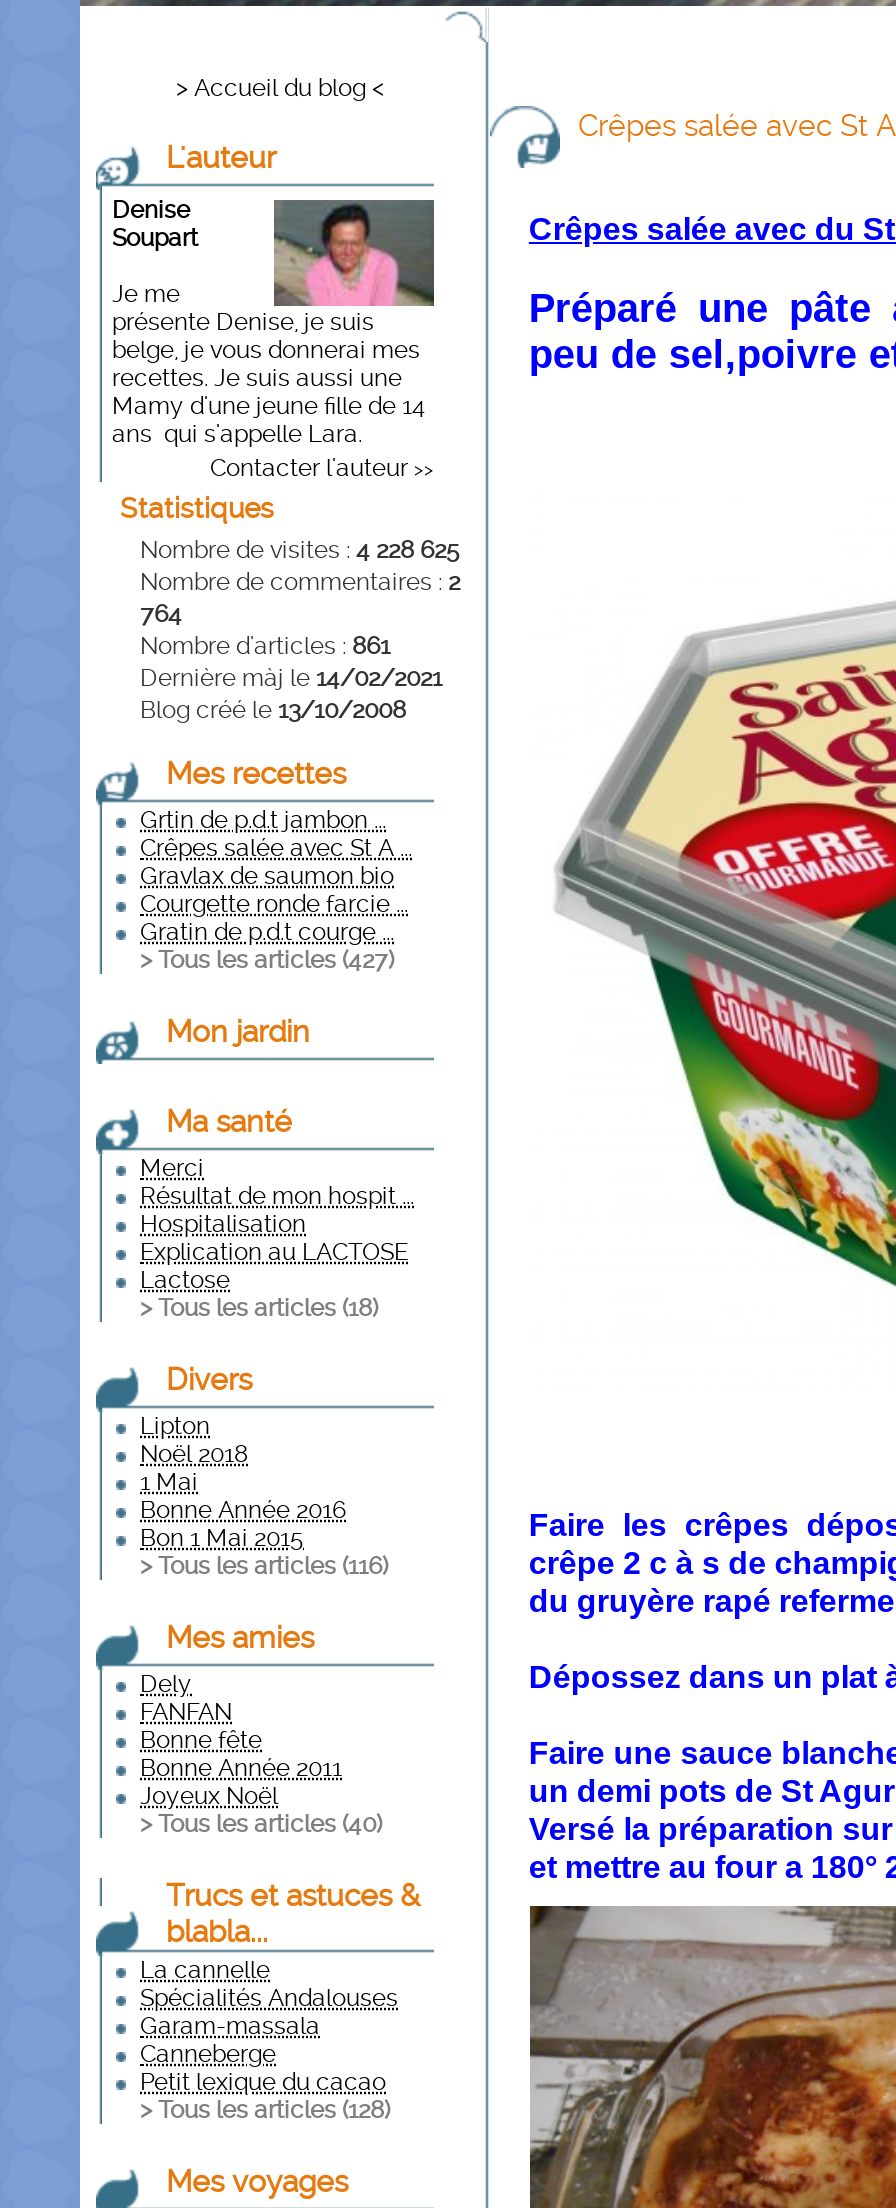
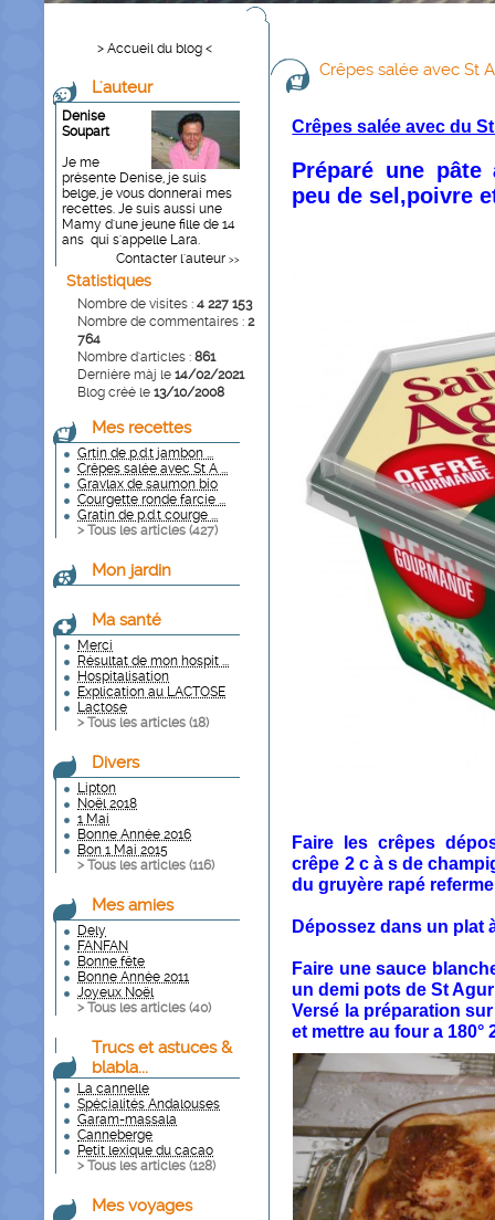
- Nombre de visites : 4 228 625
+ Nombre de visites : 4 227 153
